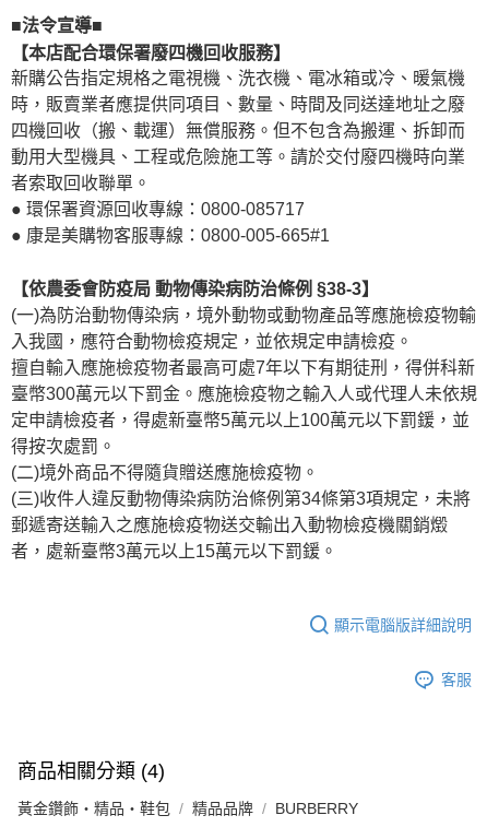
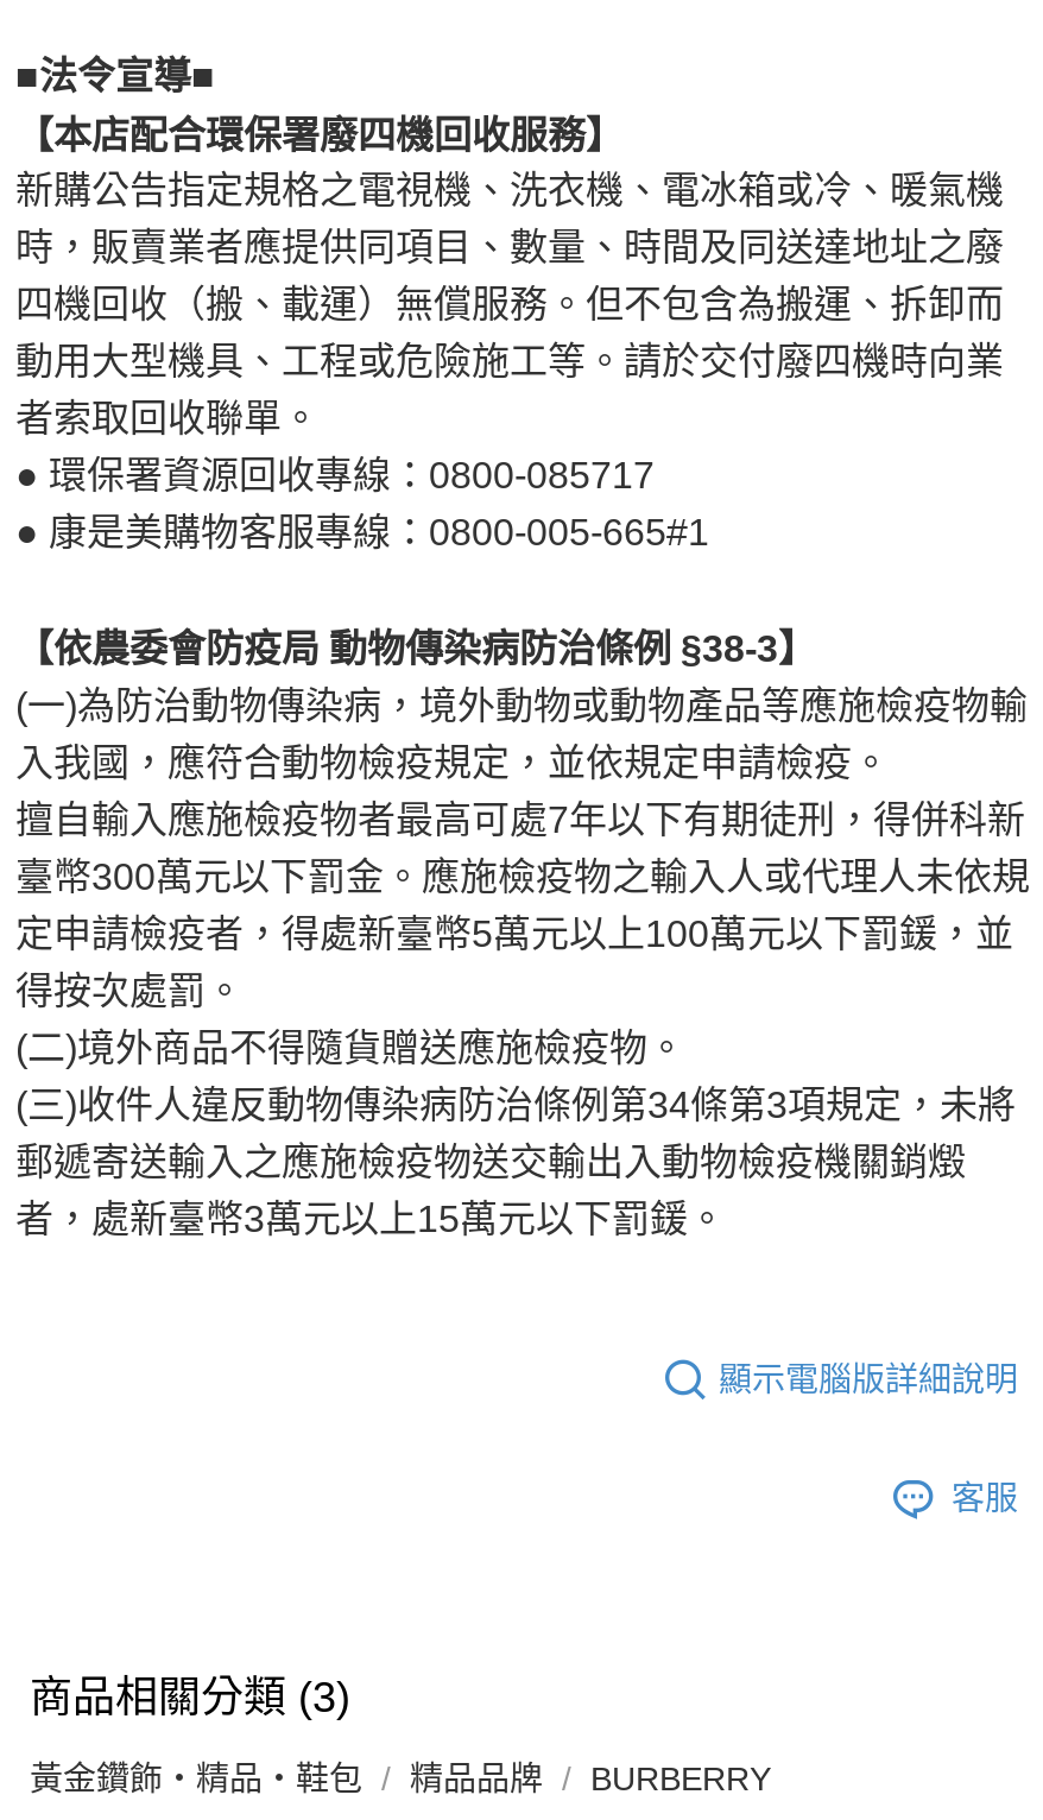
- 商品相關分類 (4)
+ 商品相關分類 (3)
